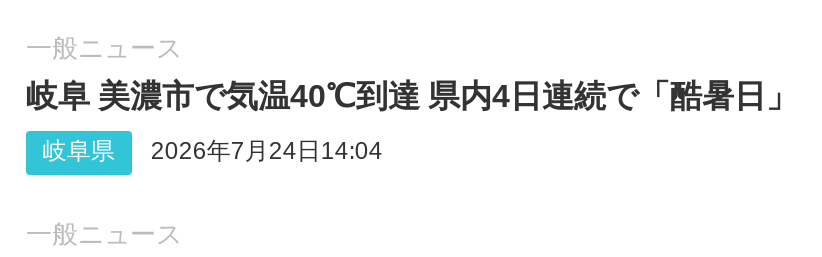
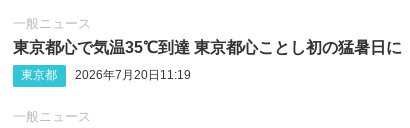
- 岐阜 美濃市で気温40℃到達 県内4日連続で「酷暑日」
+ 東京都心で気温35℃到達 東京都心ことし初の猛暑日に

- 岐阜県
- 2026年7月24日14:04
+ 東京都
+ 2026年7月20日11:19
